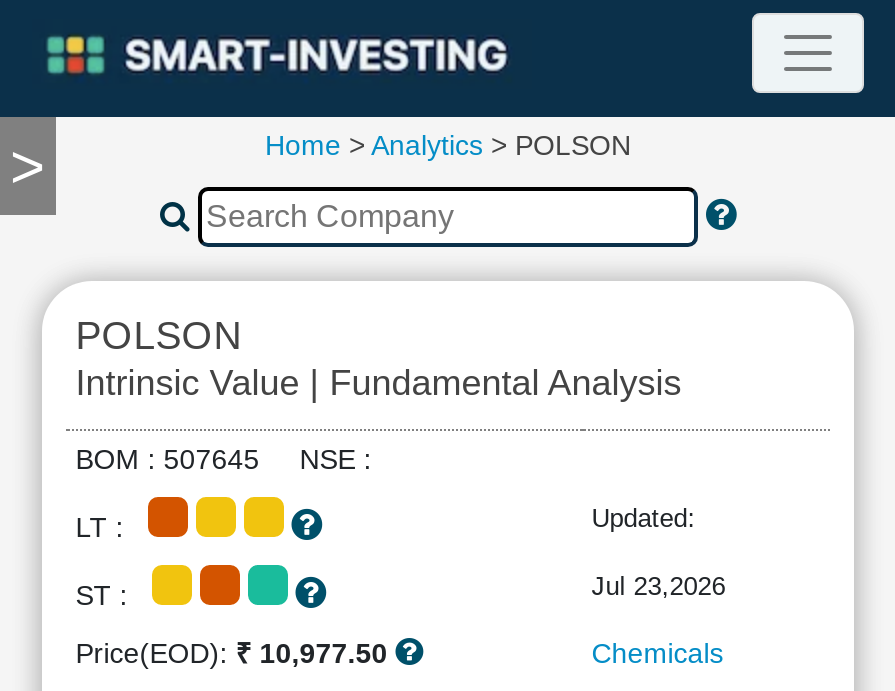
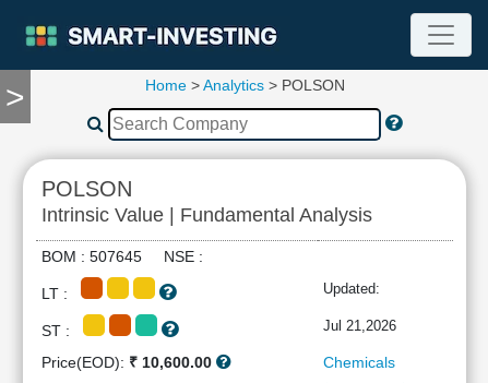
- Jul 23,2026
+ Jul 21,2026

- Price(EOD): ₹ 10,977.50
+ Price(EOD): ₹ 10,600.00
